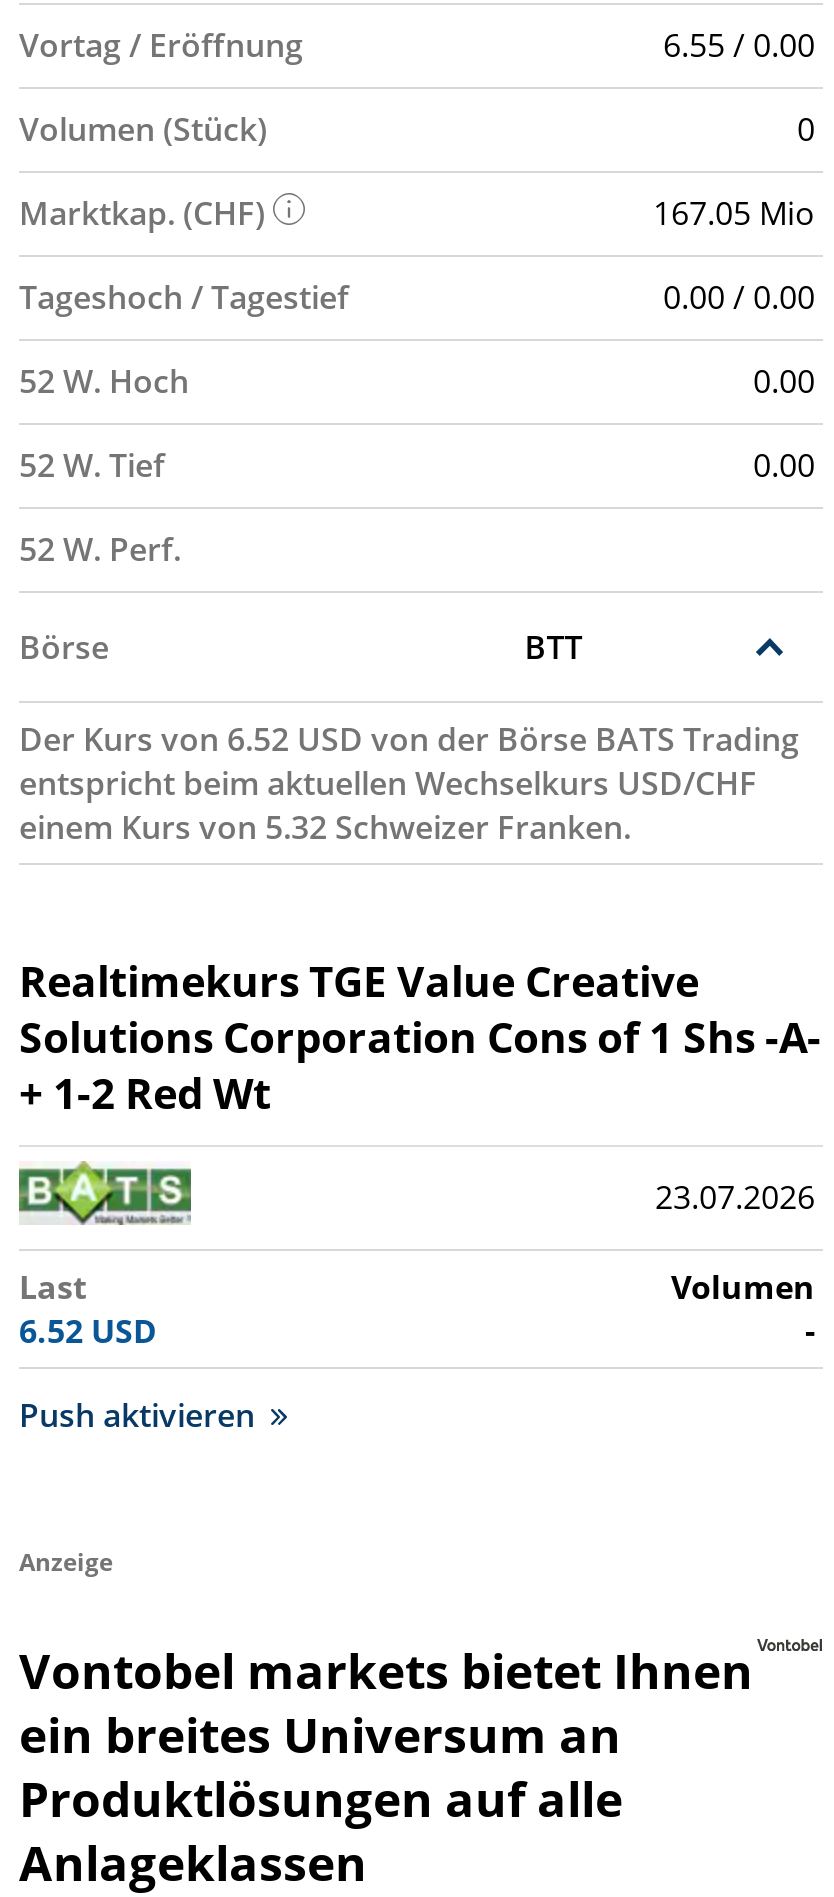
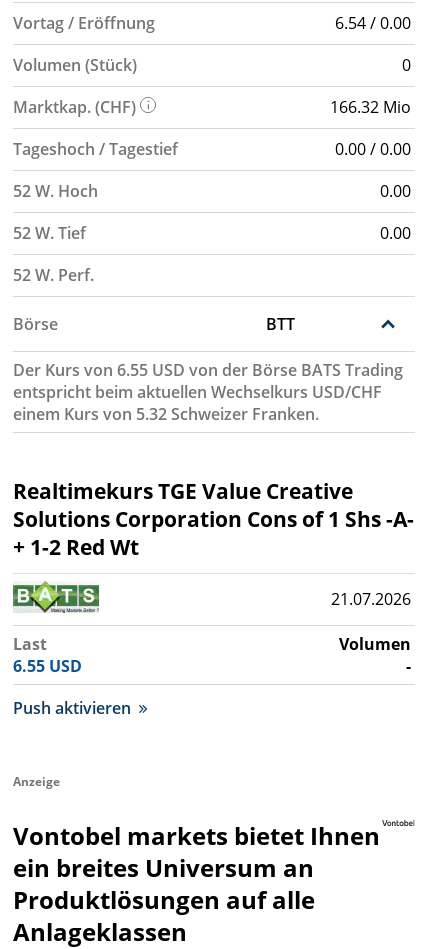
- 6.55 / 0.00
+ 6.54 / 0.00

- 167.05 Mio
+ 166.32 Mio

- Der Kurs von 6.52 USD von der Börse BATS Trading
+ Der Kurs von 6.55 USD von der Börse BATS Trading

- 23.07.2026
+ 21.07.2026

- 6.52 USD
+ 6.55 USD
